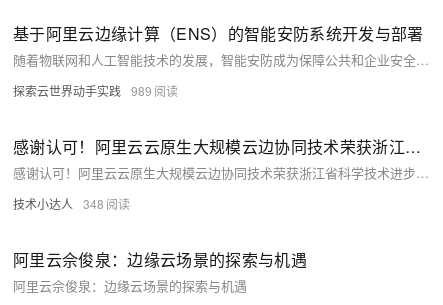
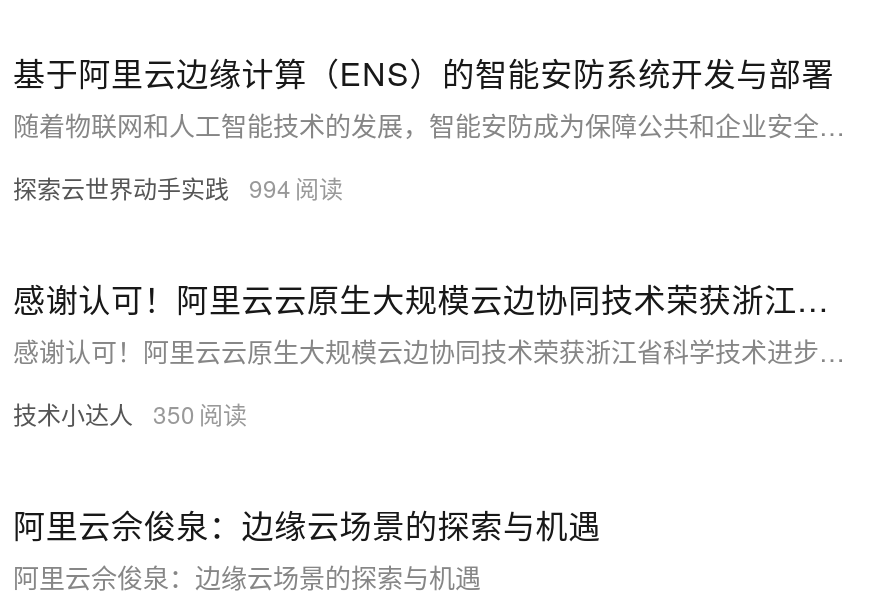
- 探索云世界动手实践 989
+ 探索云世界动手实践 994

- 技术小达人 348
+ 技术小达人 350
